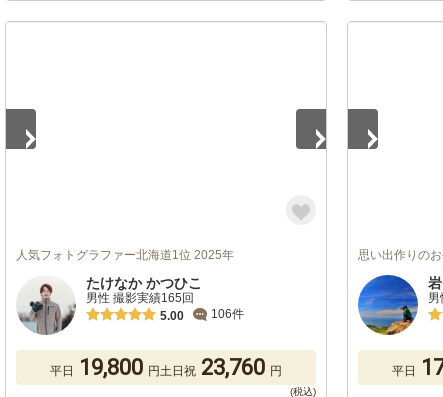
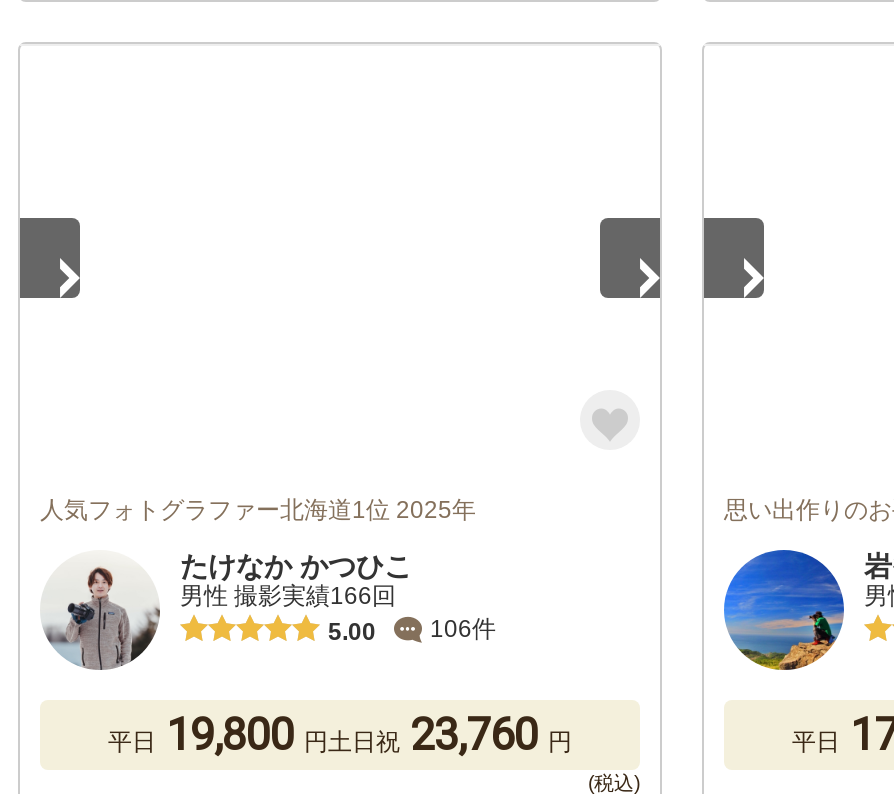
- 男性 撮影実績165回
+ 男性 撮影実績166回
